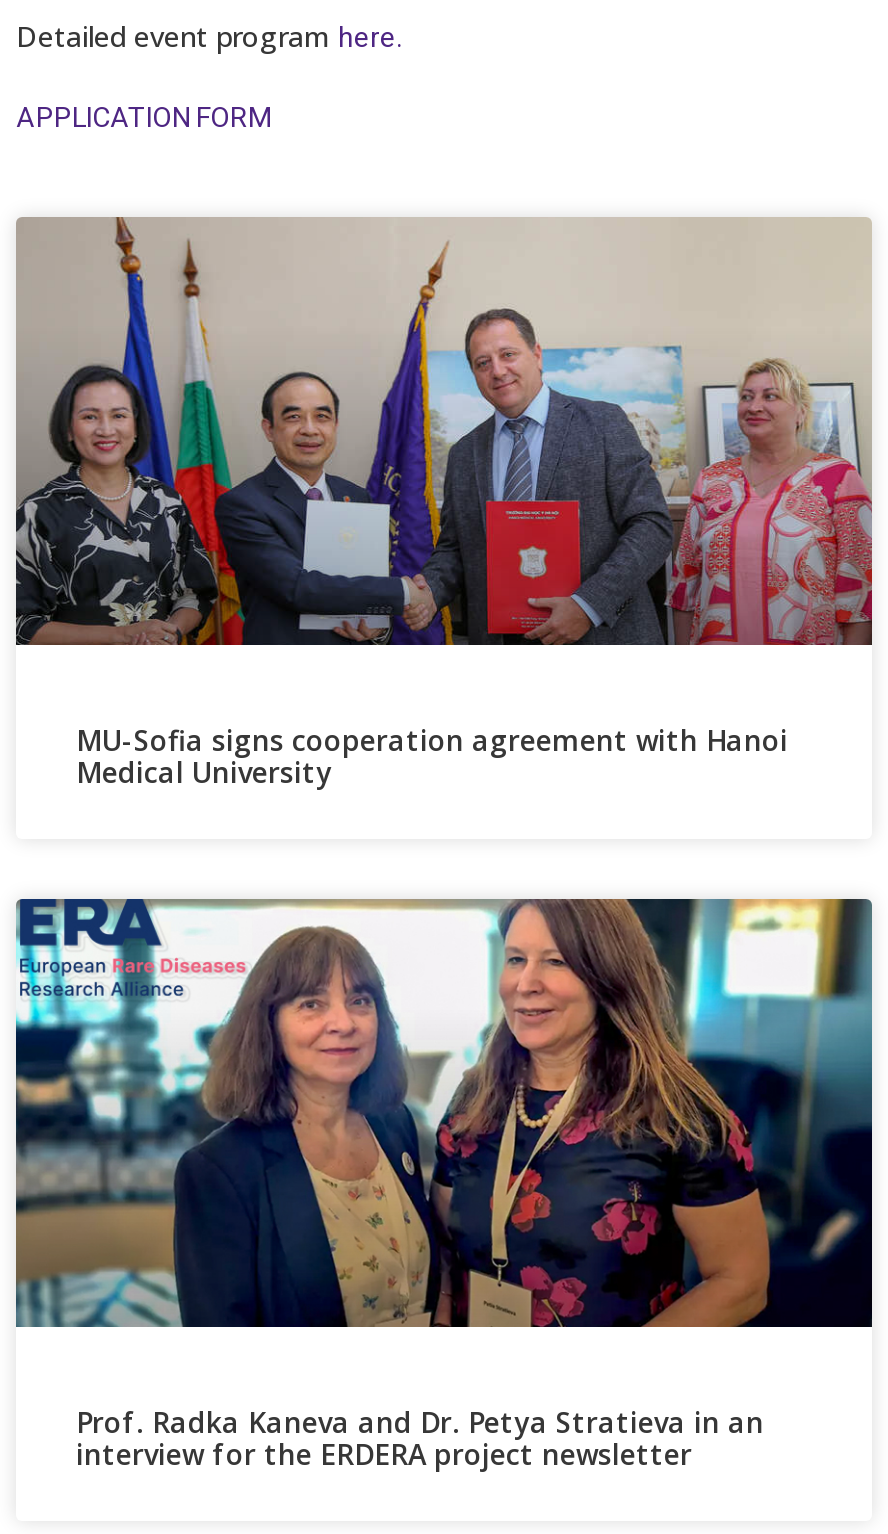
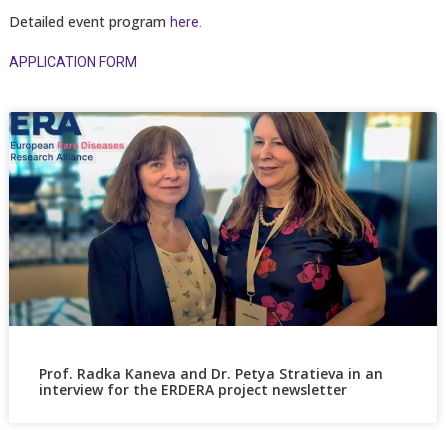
- [image]
- MU-Sofia signs cooperation agreement with Hanoi
- Medical University
